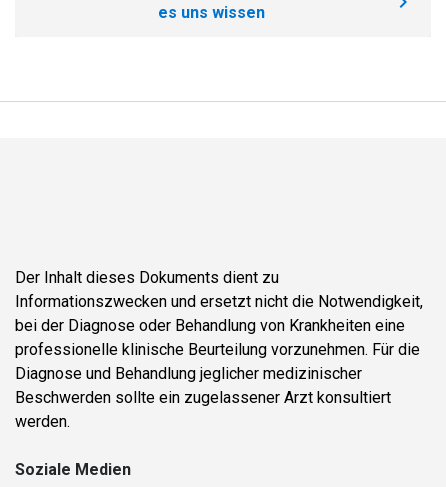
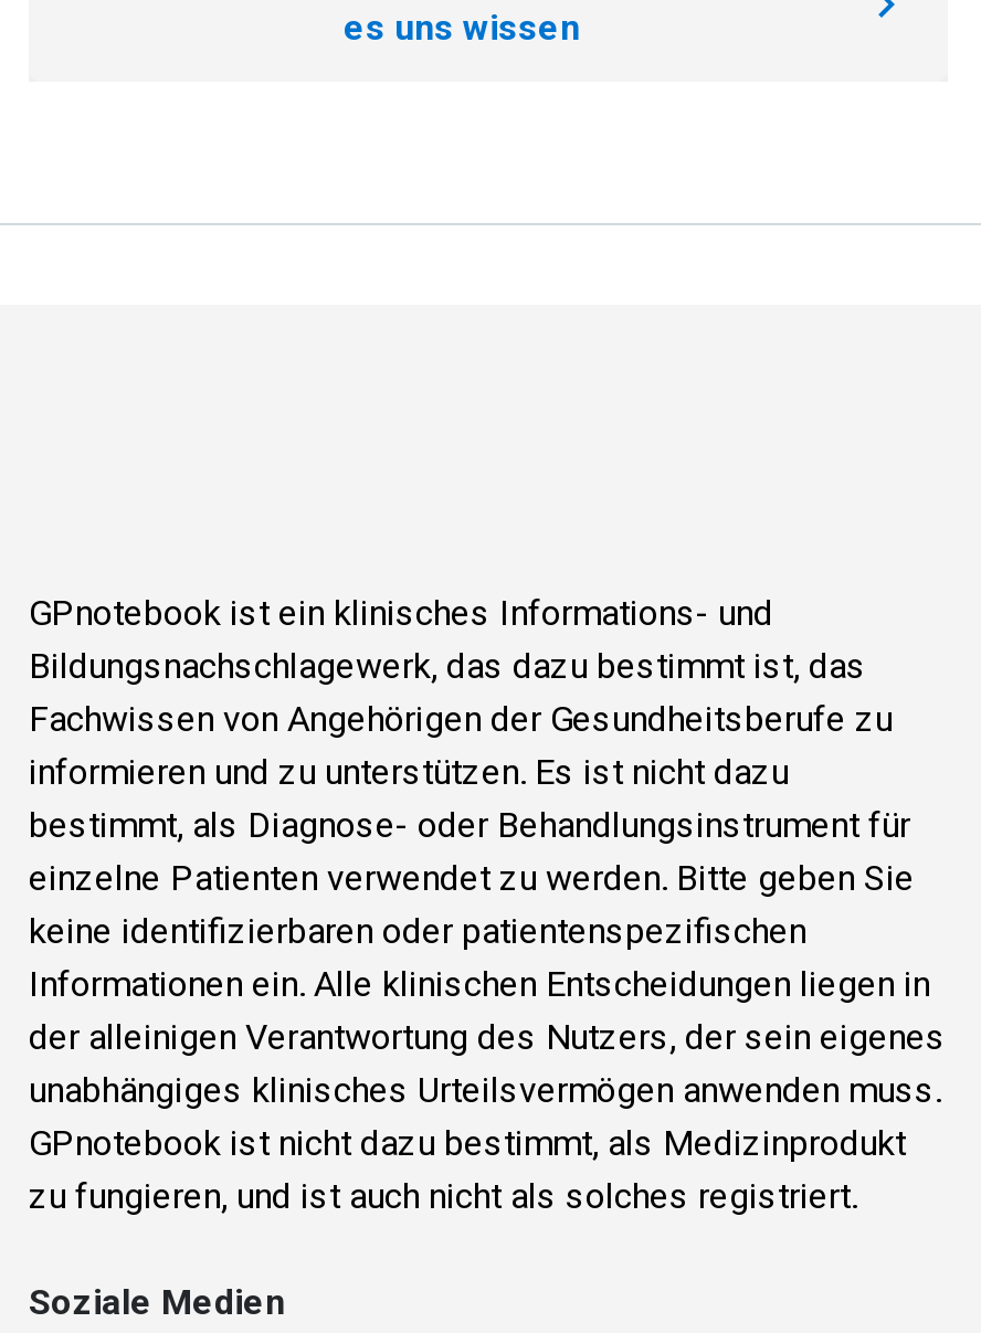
- Der Inhalt dieses Dokuments dient zu
- Informationszwecken und ersetzt nicht die Notwendigkeit,
- bei der Diagnose oder Behandlung von Krankheiten eine
- professionelle klinische Beurteilung vorzunehmen. Für die
- Diagnose und Behandlung jeglicher medizinischer
- Beschwerden sollte ein zugelassener Arzt konsultiert
- werden.
+ GPnotebook ist ein klinisches Informations- und
+ Bildungsnachschlagewerk, das dazu bestimmt ist, das
+ Fachwissen von Angehörigen der Gesundheitsberufe zu
+ informieren und zu unterstützen. Es ist nicht dazu
+ bestimmt, als Diagnose- oder Behandlungsinstrument für
+ einzelne Patienten verwendet zu werden. Bitte geben Sie
+ keine identifizierbaren oder patientenspezifischen
+ Informationen ein. Alle klinischen Entscheidungen liegen in
+ der alleinigen Verantwortung des Nutzers, der sein eigenes
+ unabhängiges klinisches Urteilsvermögen anwenden muss.
+ GPnotebook ist nicht dazu bestimmt, als Medizinprodukt
+ zu fungieren, und ist auch nicht als solches registriert.
